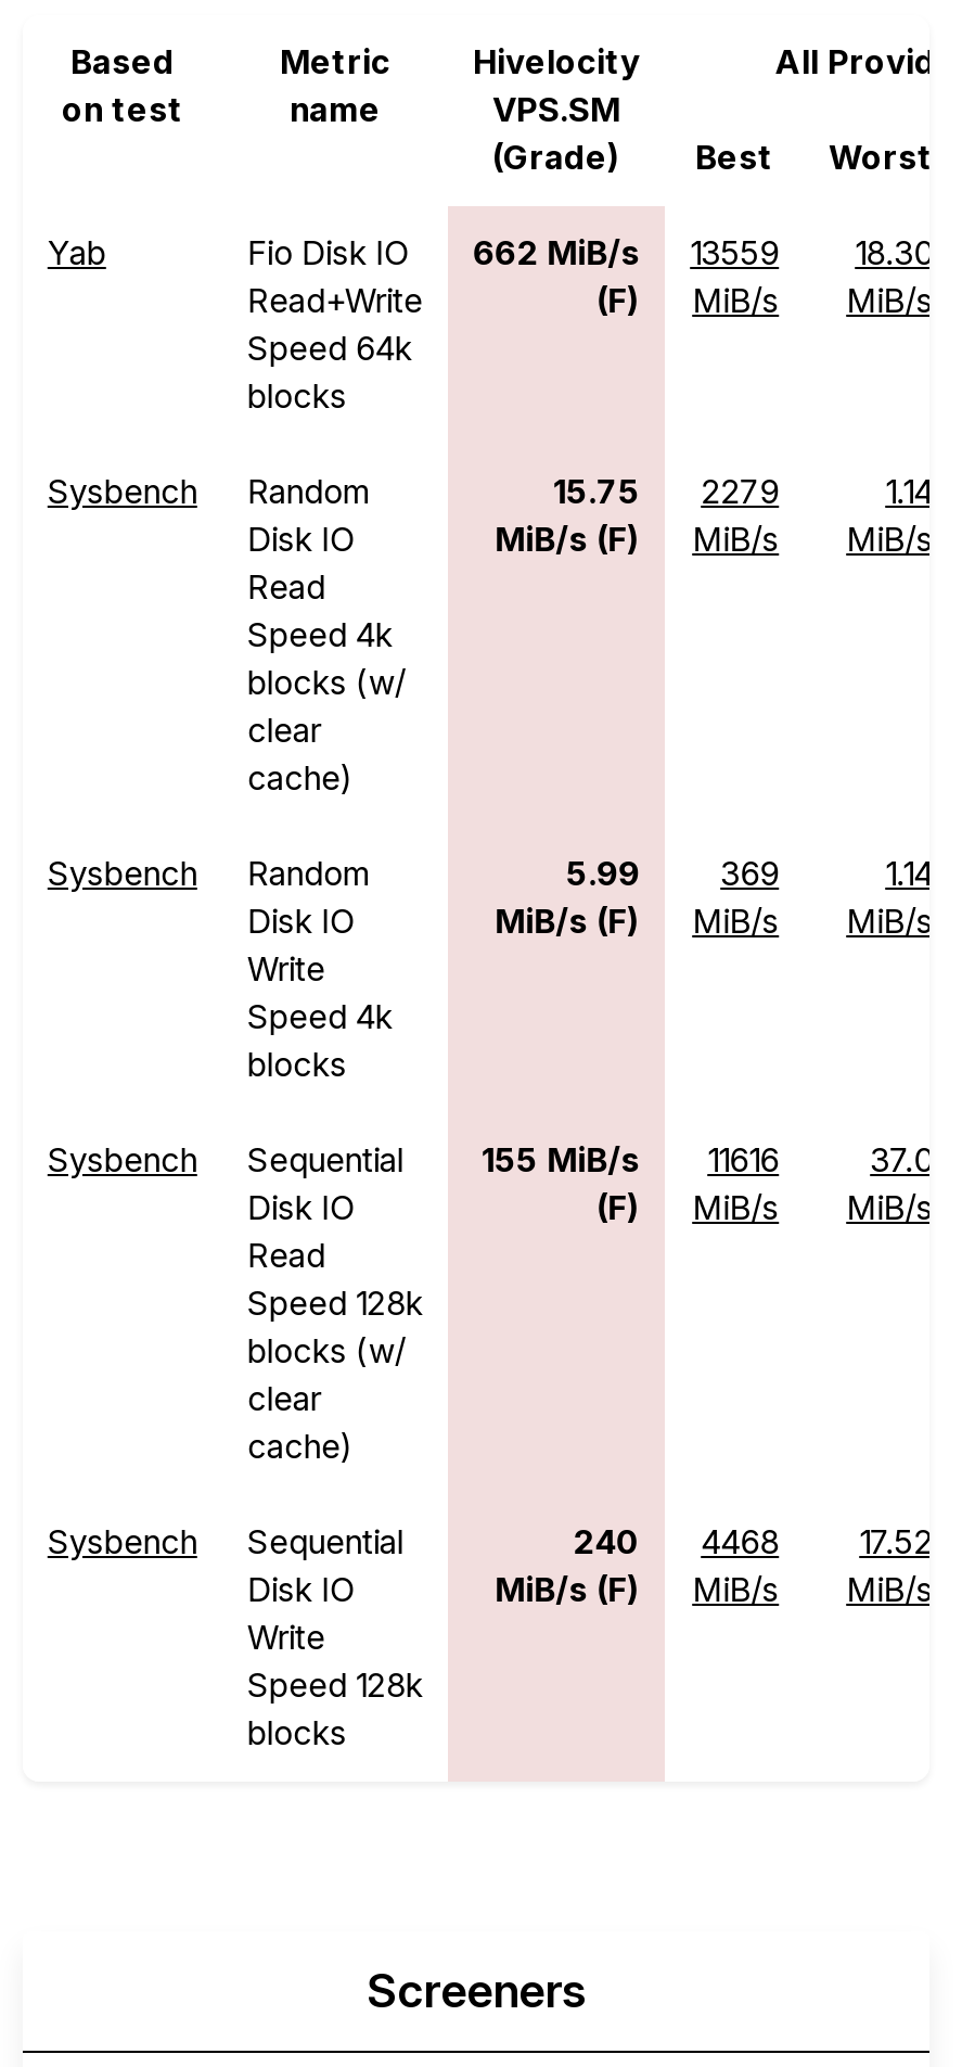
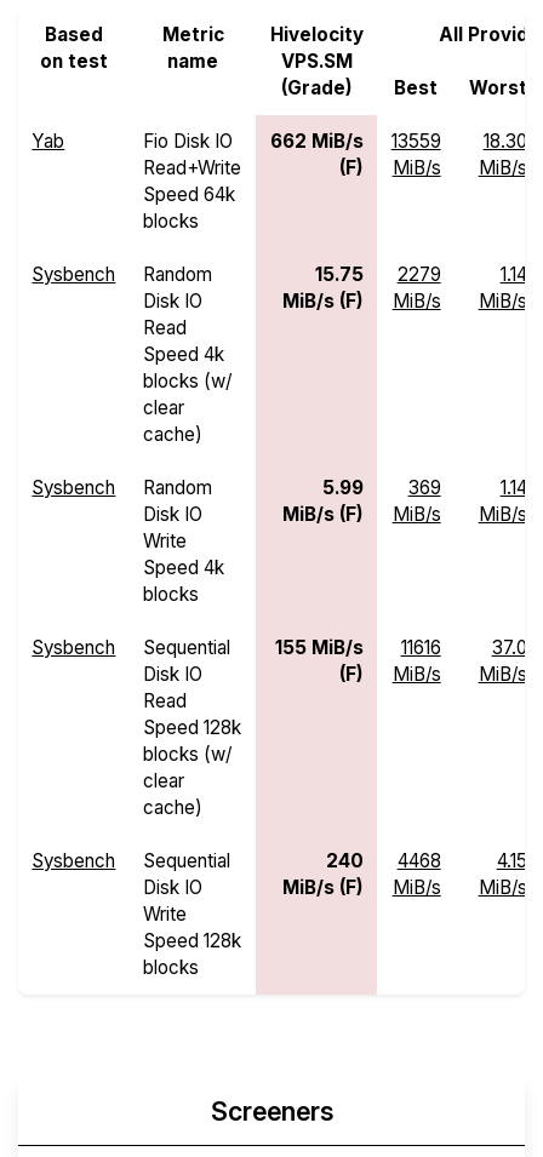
- 17.52
+ 4.15
